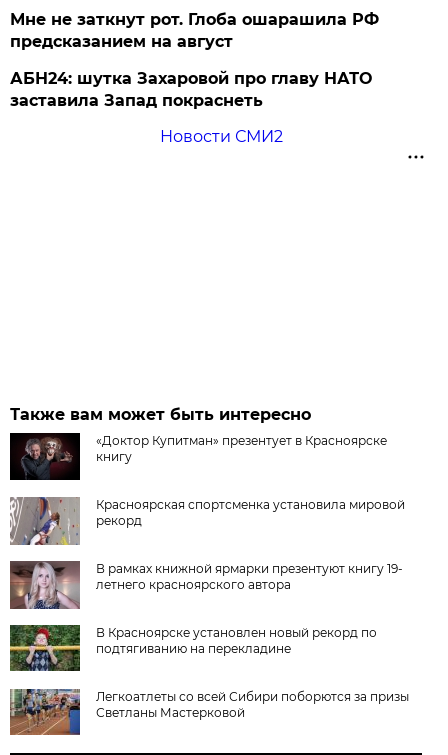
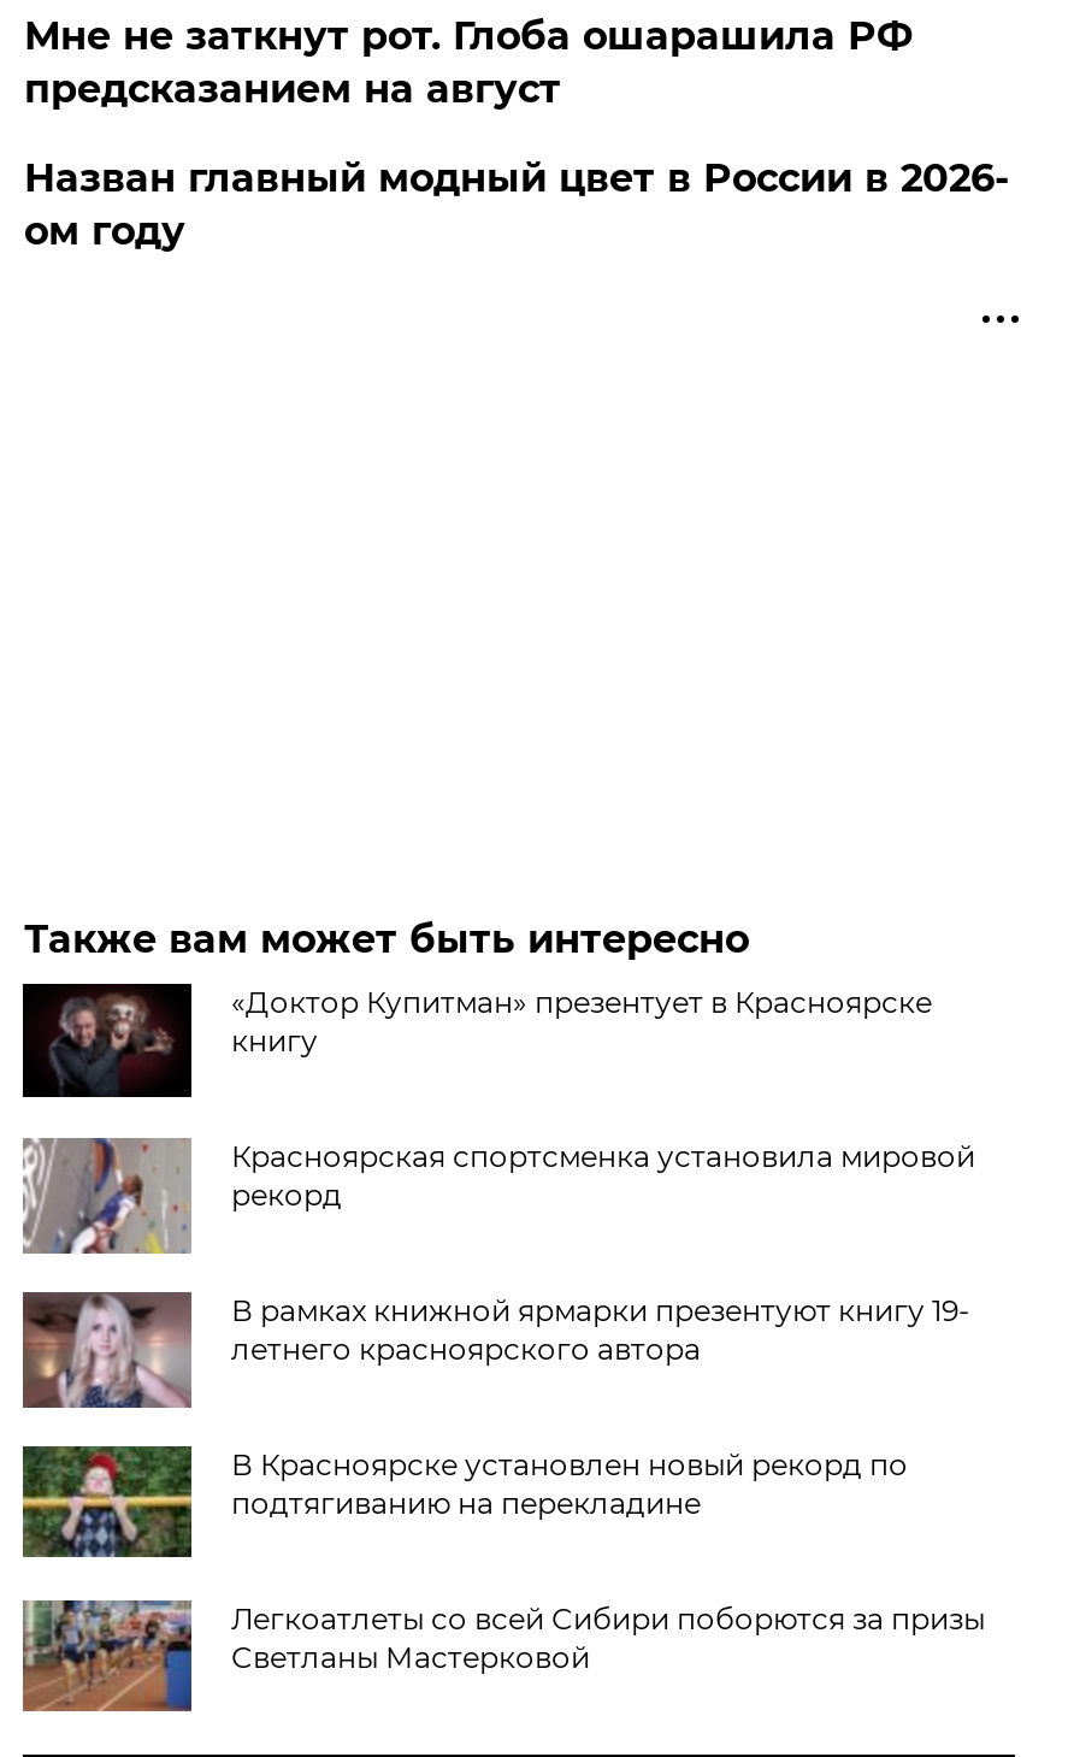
- АБН24: шутка Захаровой про главу НАТО
- заставила Запад покраснеть
- Новости СМИ2
+ Назван главный модный цвет в России в 2026-
+ ом году
